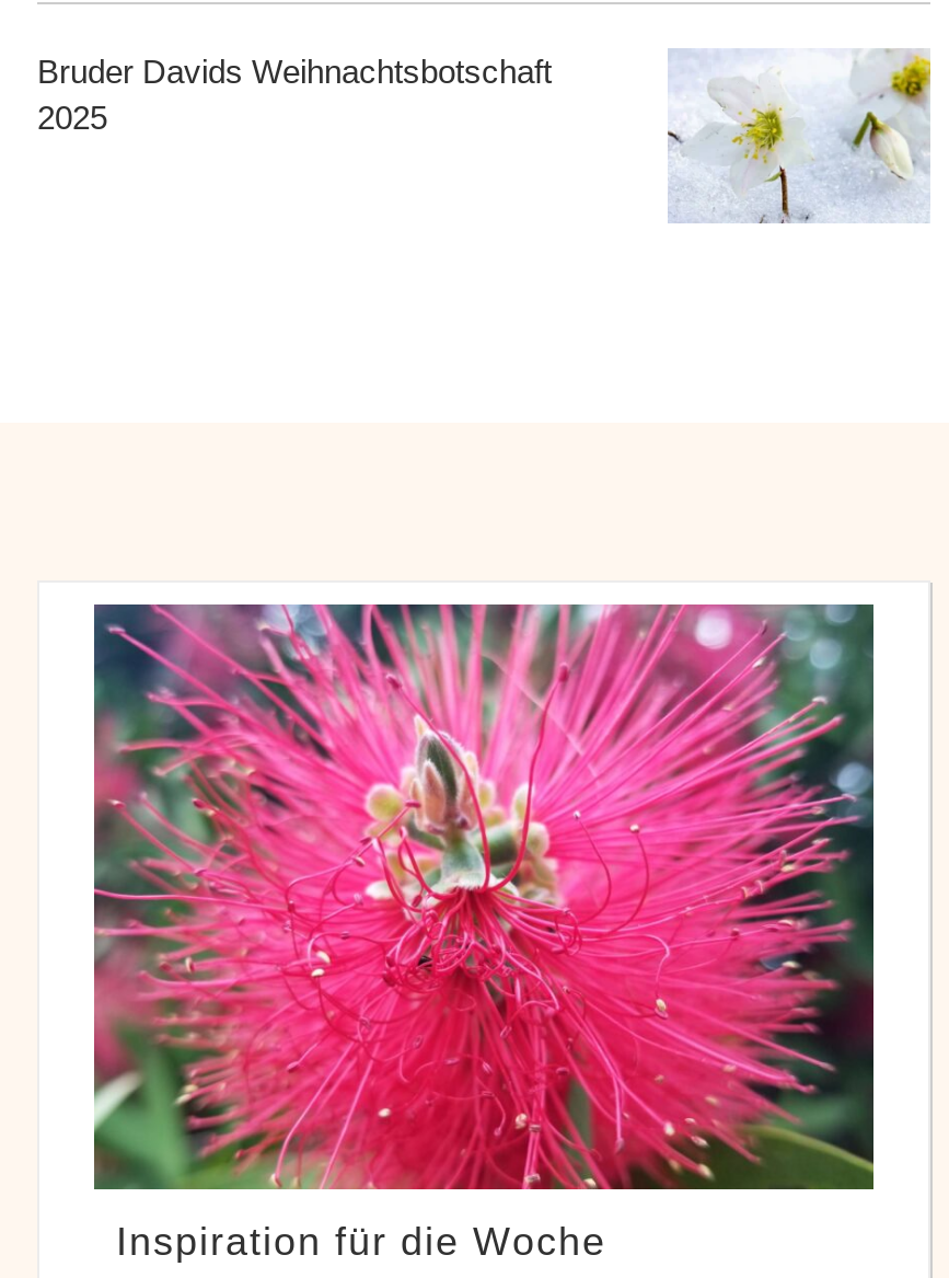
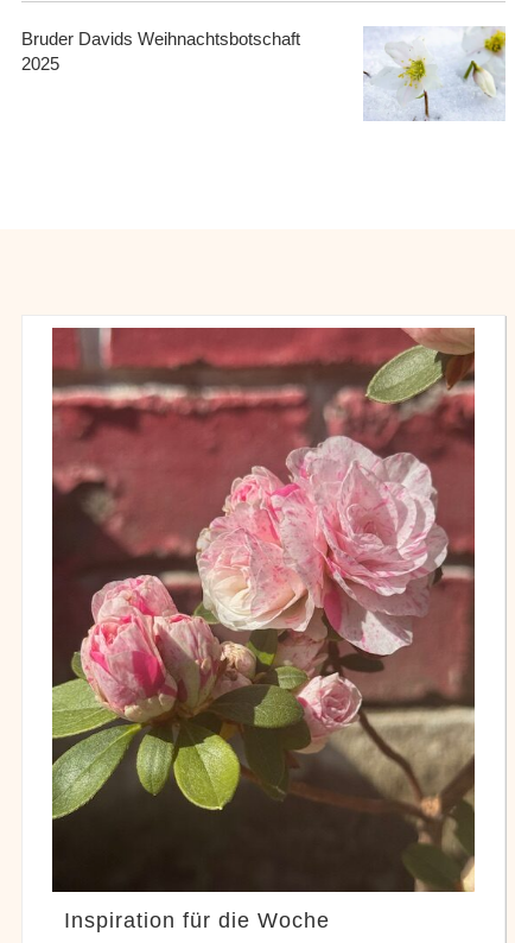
- [image]
+ [image]
